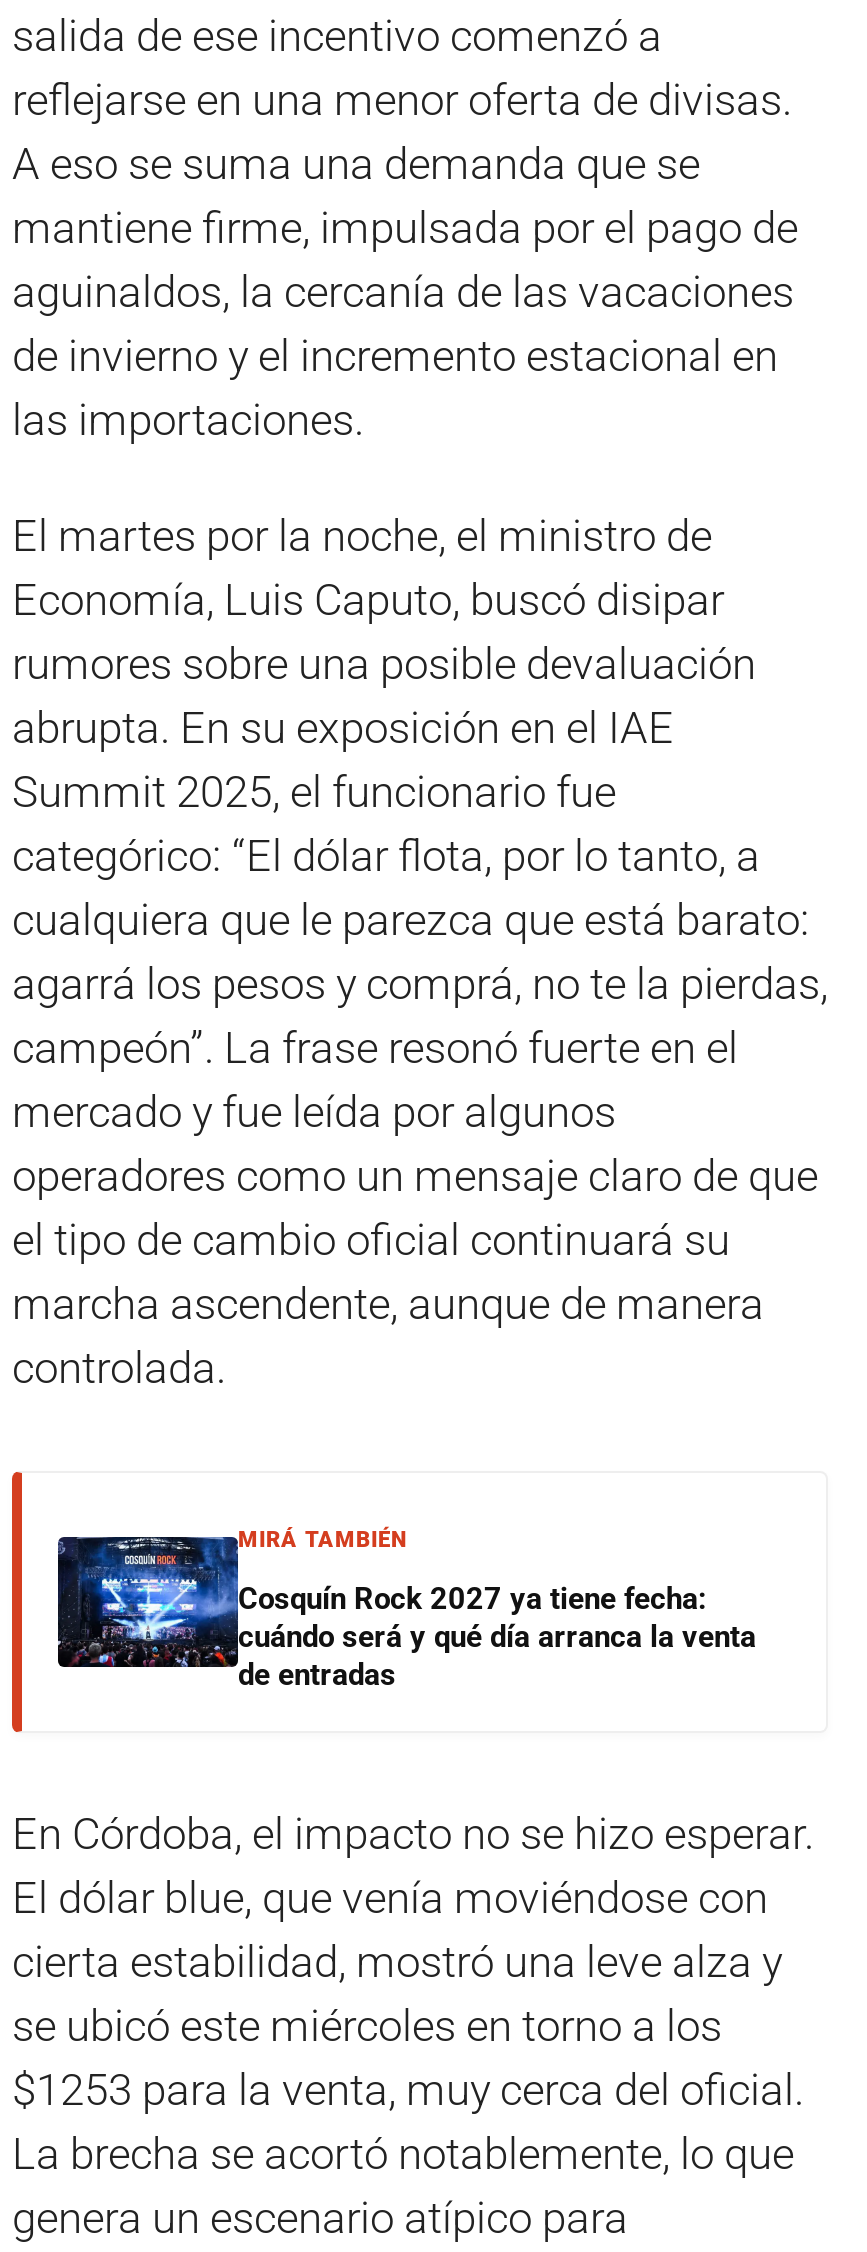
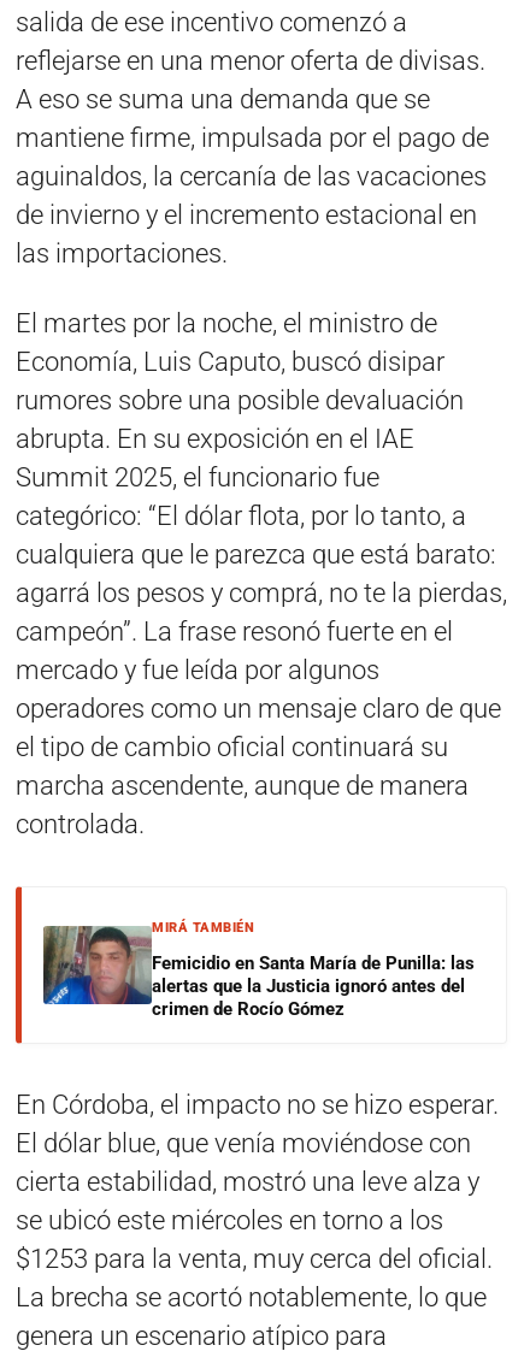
- [image]
- Cosquín Rock 2027 ya tiene fecha:
- cuándo será y qué día arranca la venta
- de entradas
+ [image]
+ Femicidio en Santa María de Punilla: las
+ alertas que la Justicia ignoró antes del
+ crimen de Rocío Gómez
